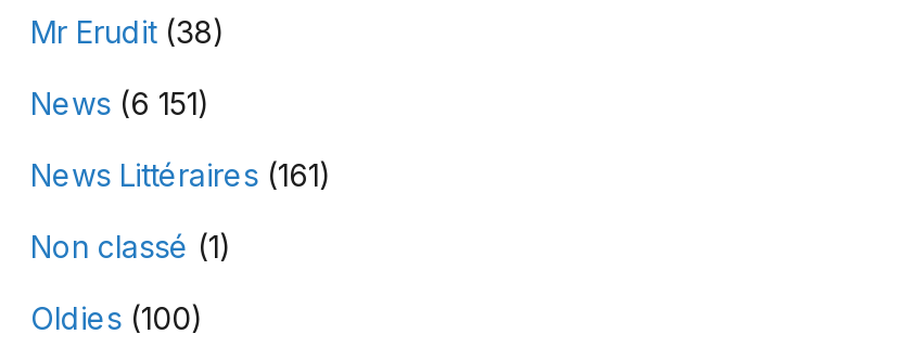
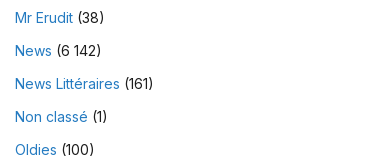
- News (6 151)
+ News (6 142)
